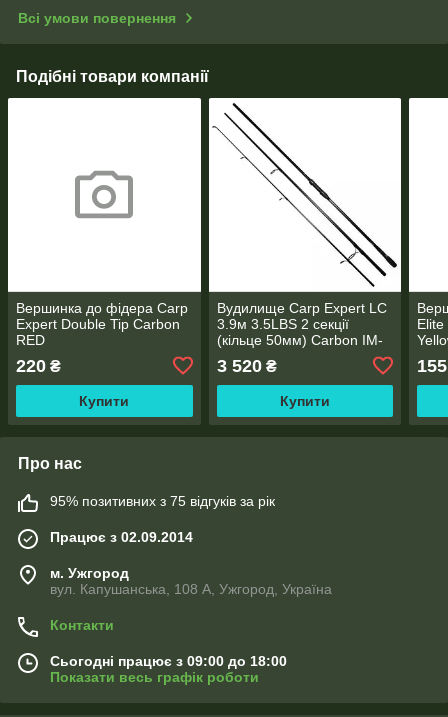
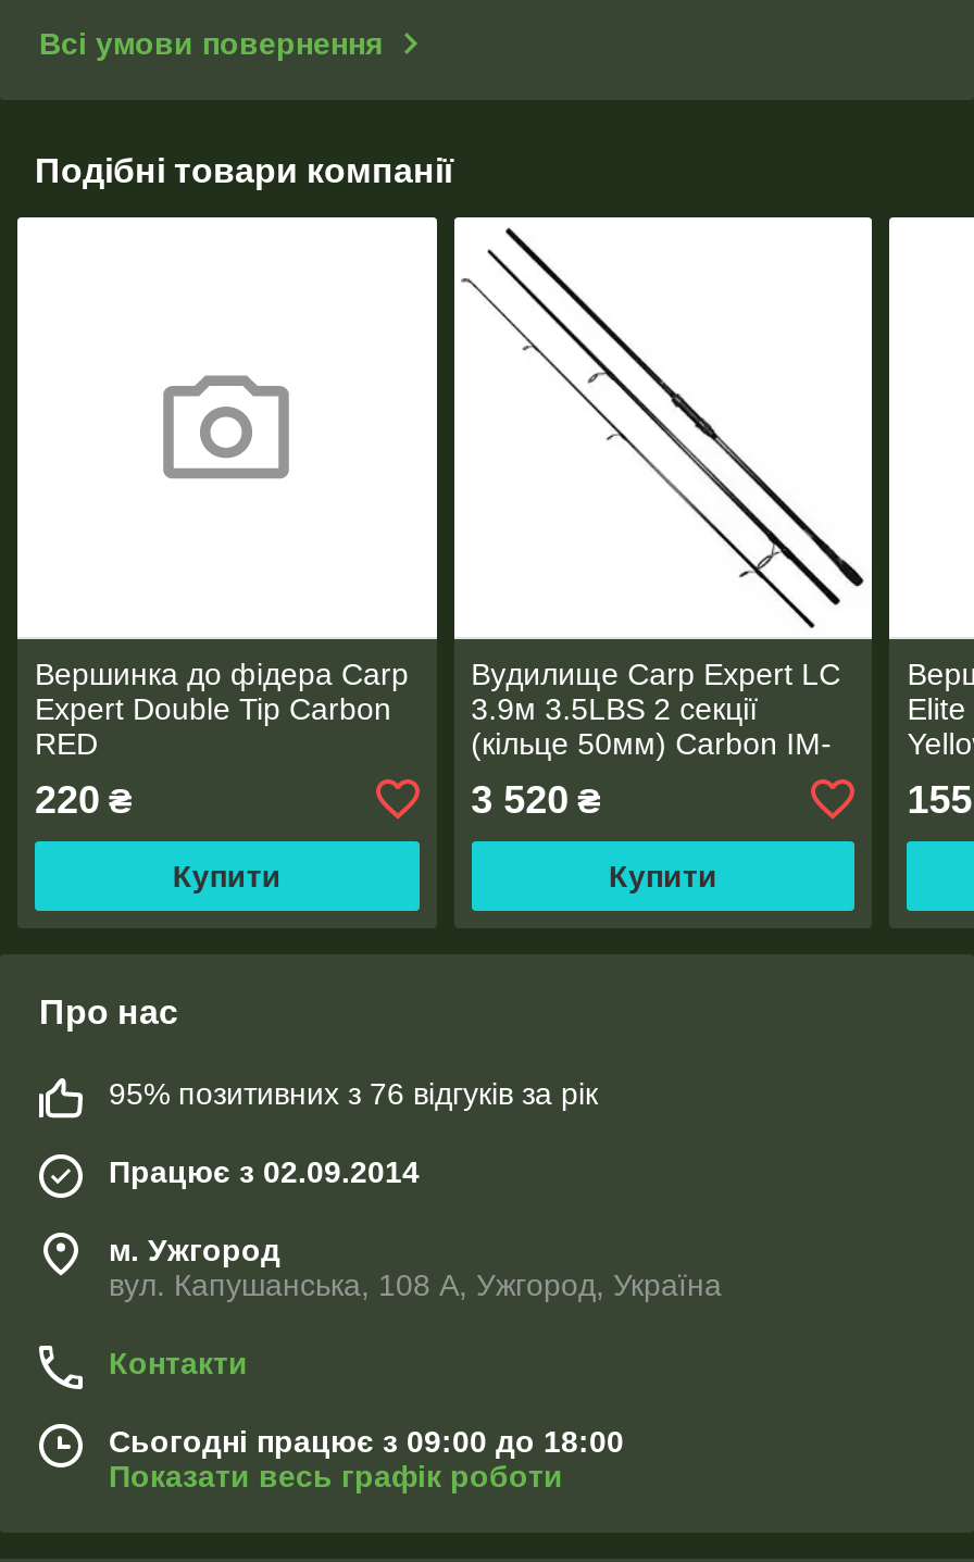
- 95% позитивних з 75 відгуків за рік
+ 95% позитивних з 76 відгуків за рік
